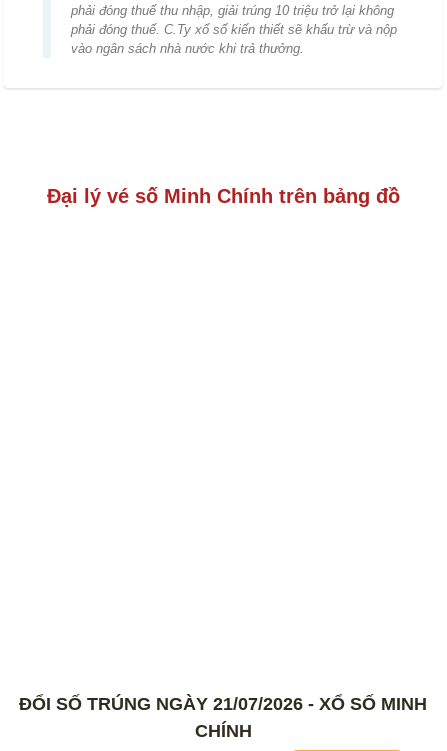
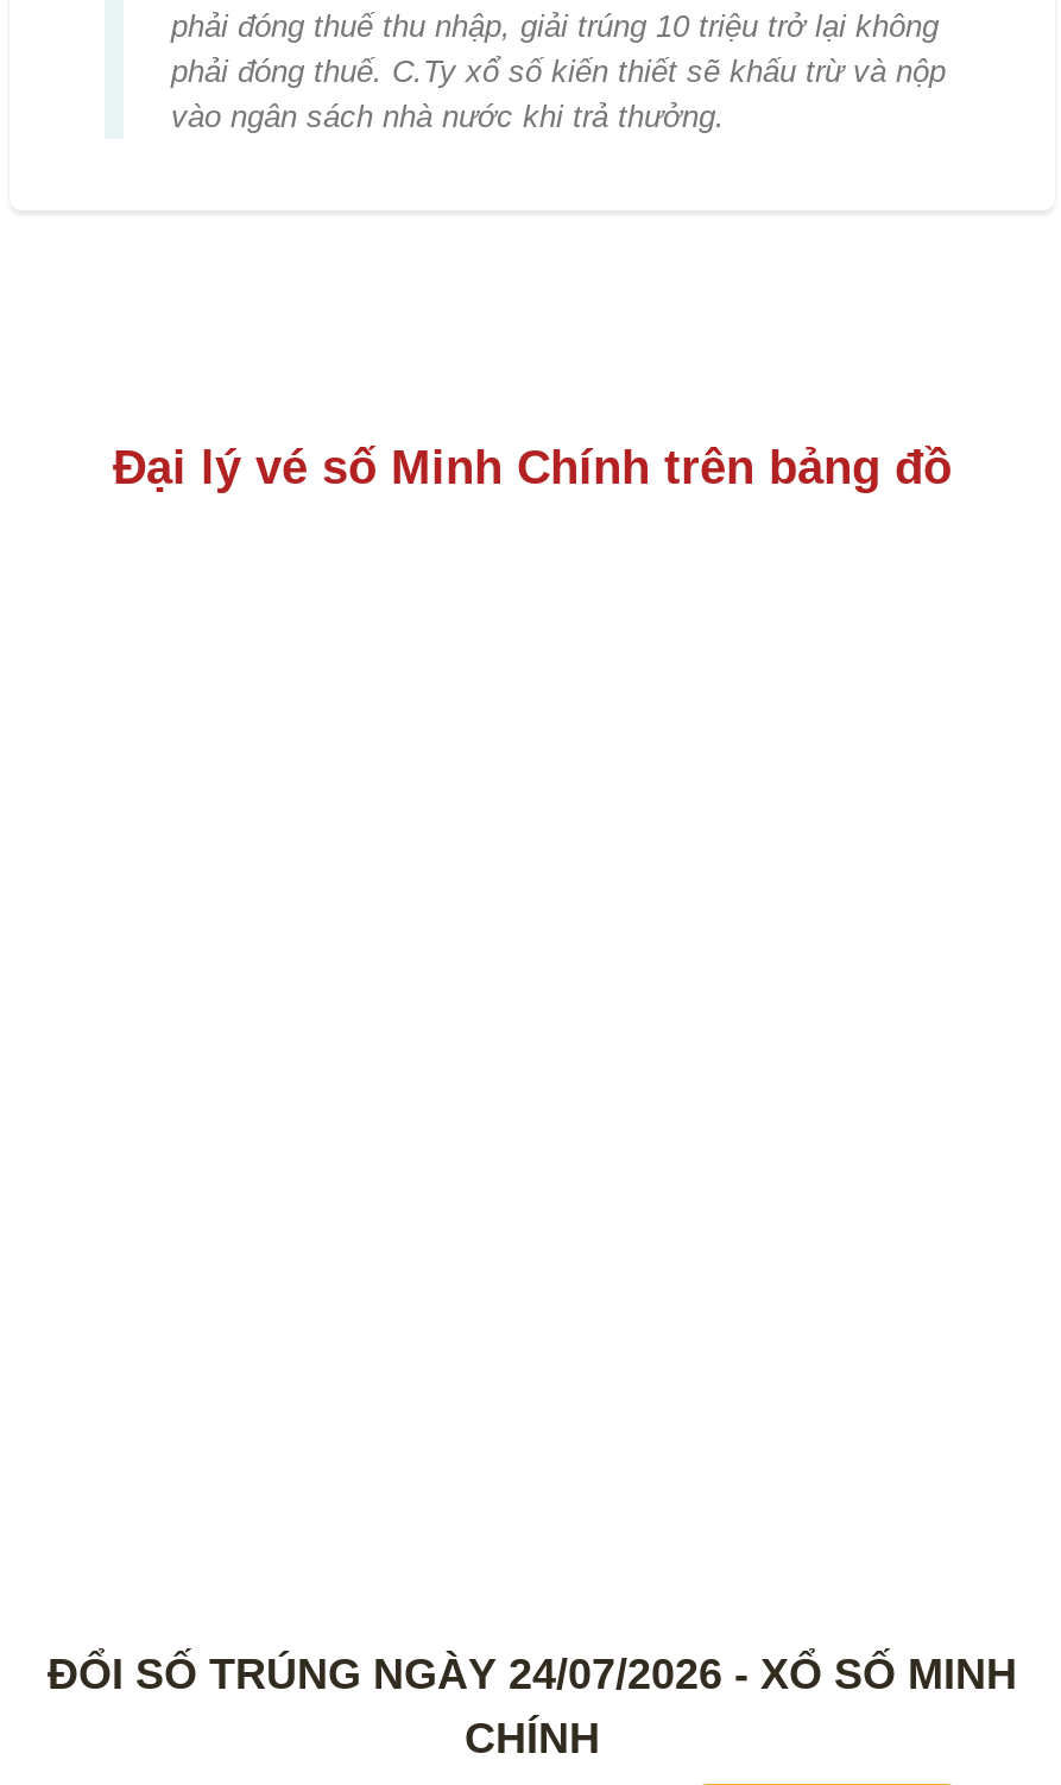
- ĐỔI SỐ TRÚNG NGÀY 21/07/2026 - XỔ SỐ MINH
+ ĐỔI SỐ TRÚNG NGÀY 24/07/2026 - XỔ SỐ MINH
